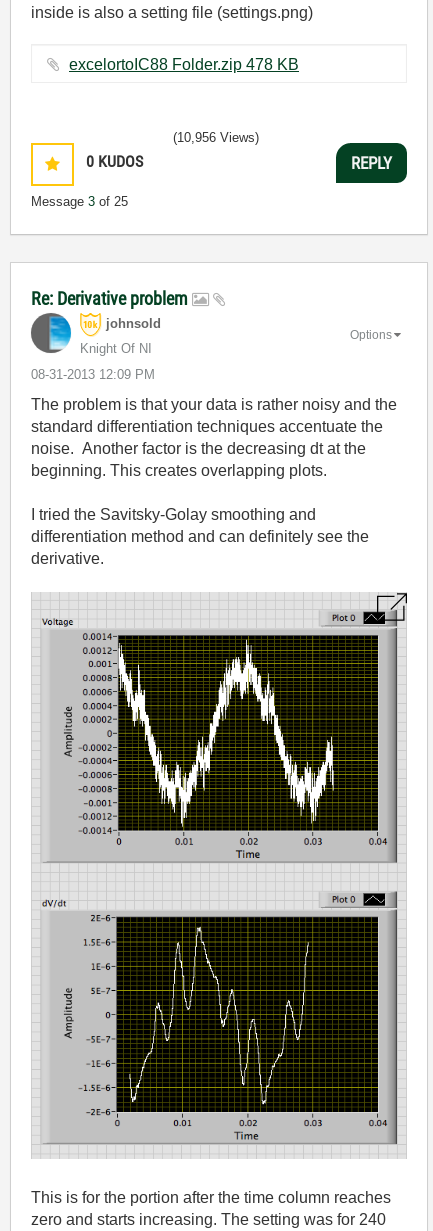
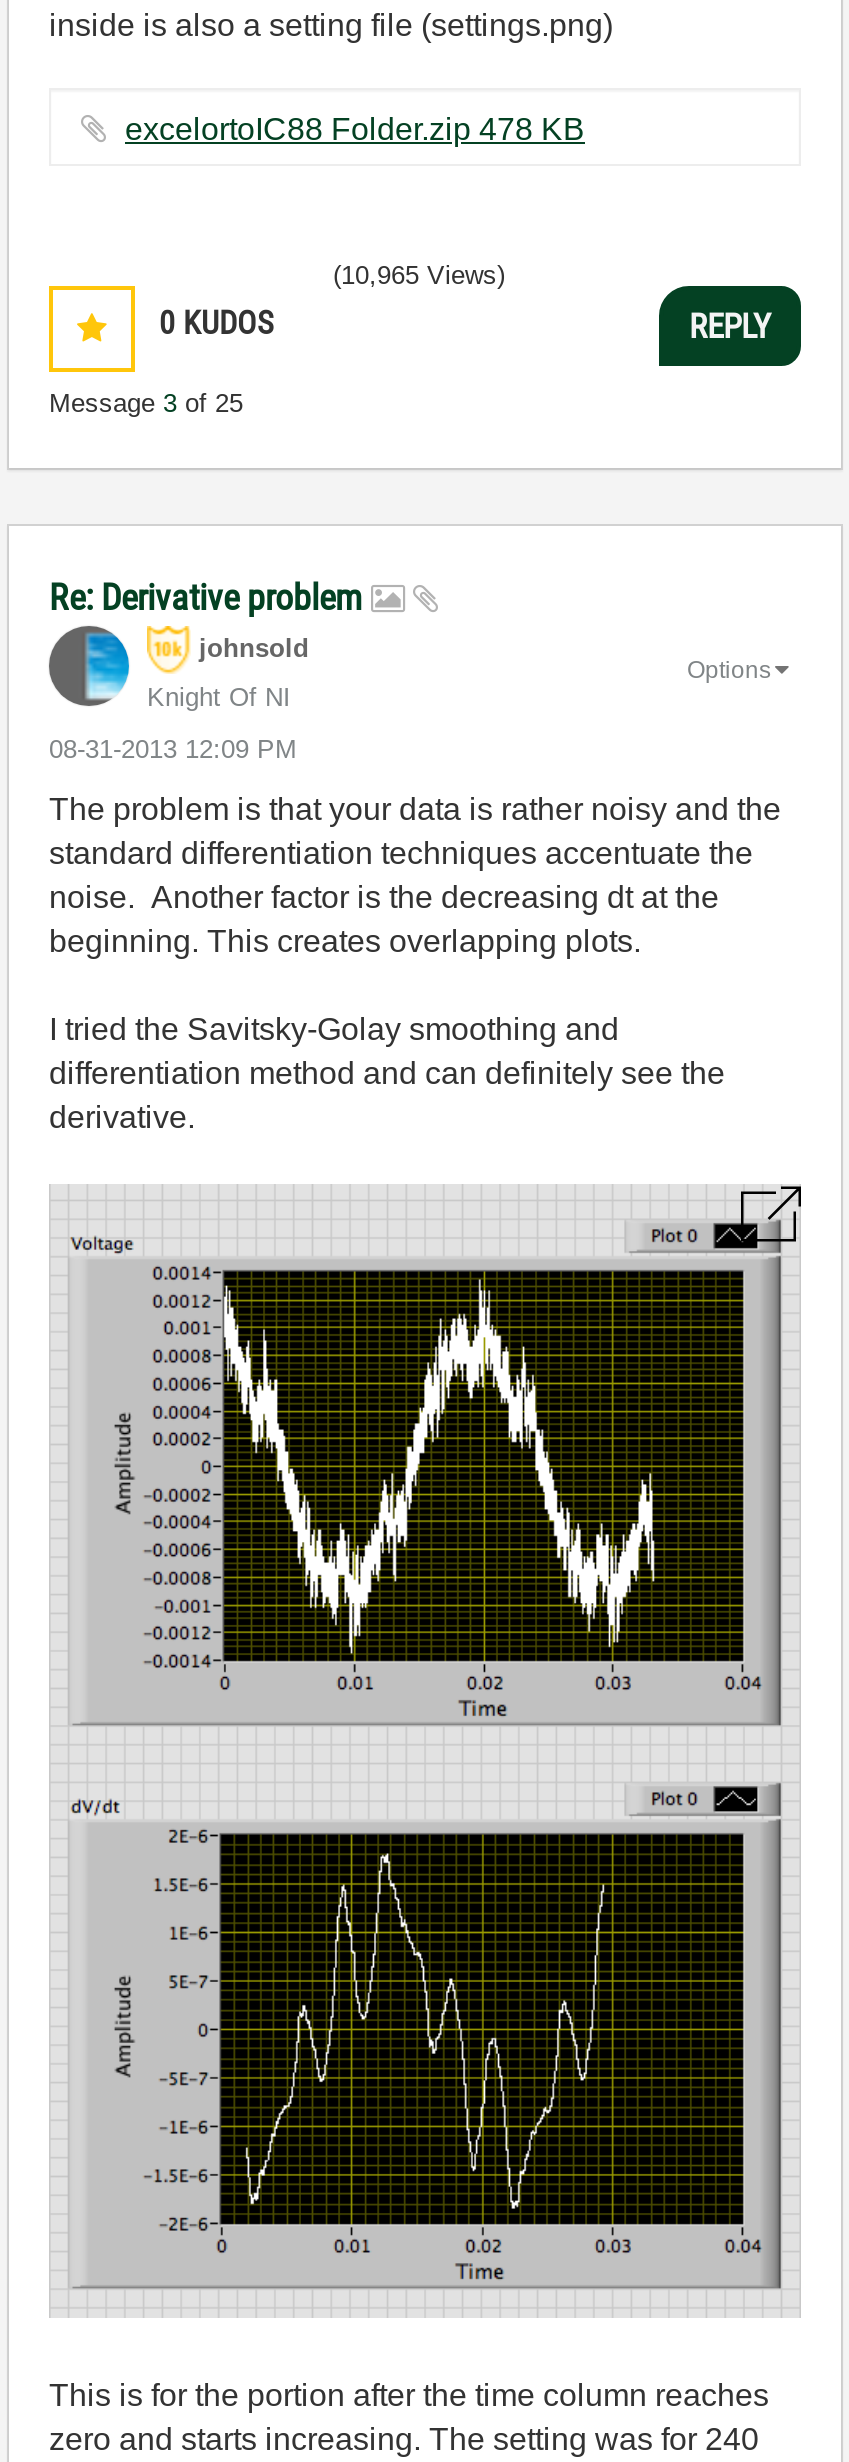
- (10,956 Views)
+ (10,965 Views)
